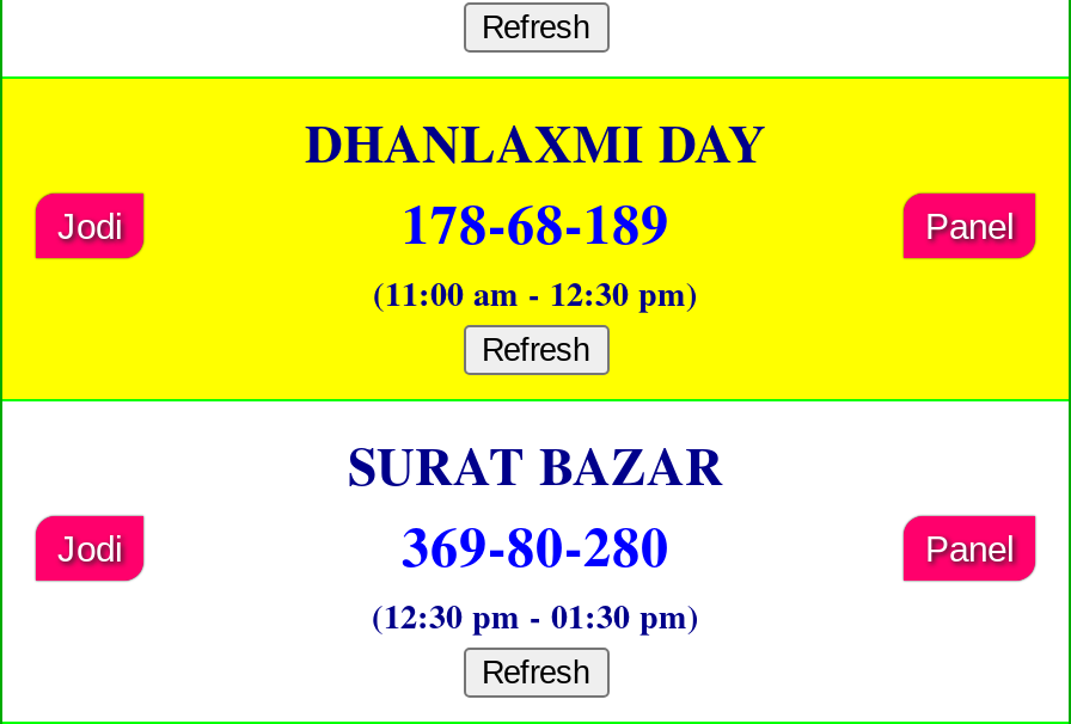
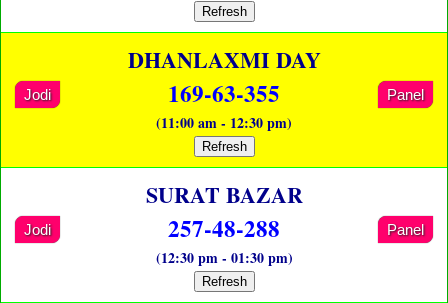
- 178-68-189
+ 169-63-355

- 369-80-280
+ 257-48-288
